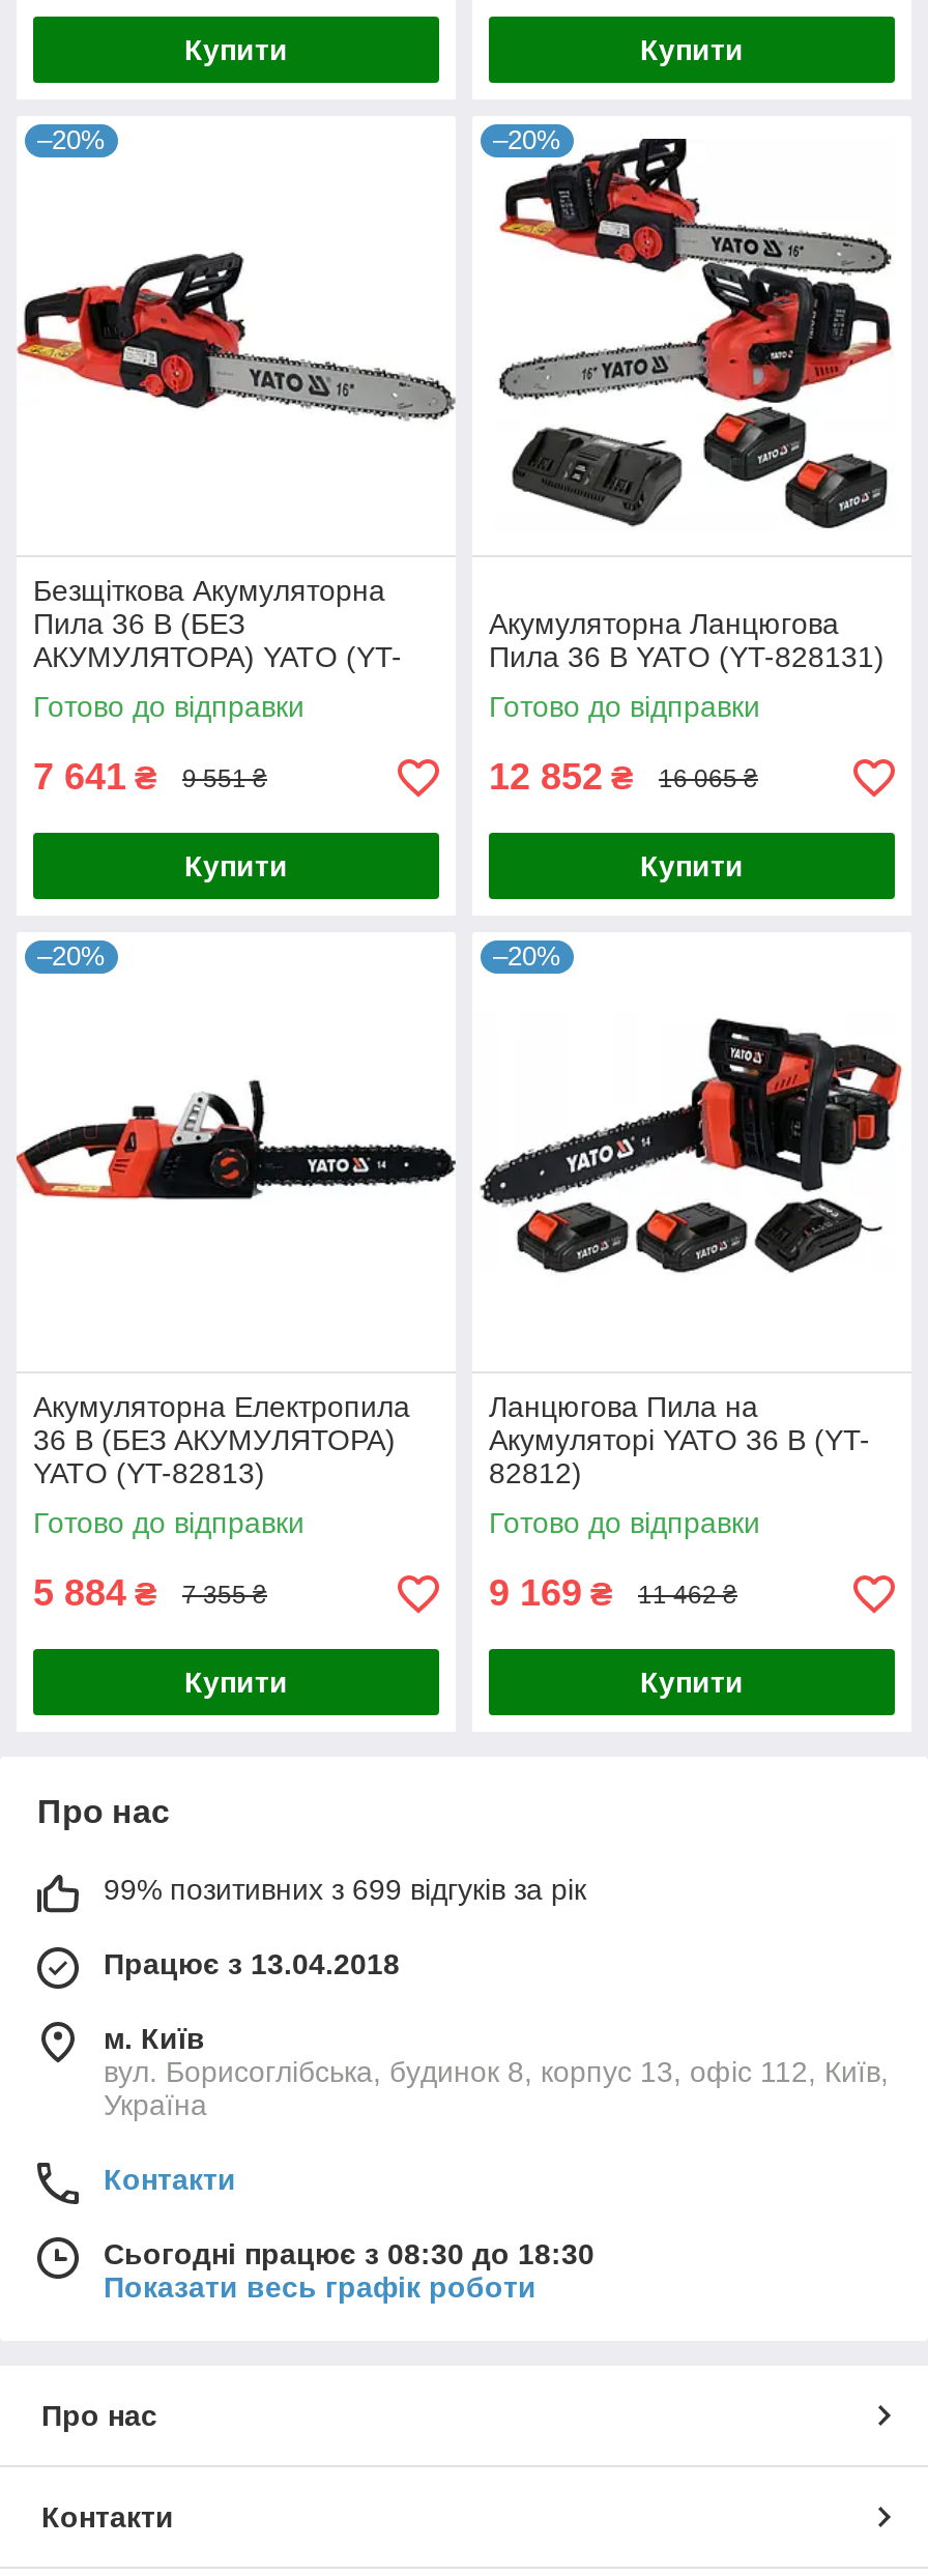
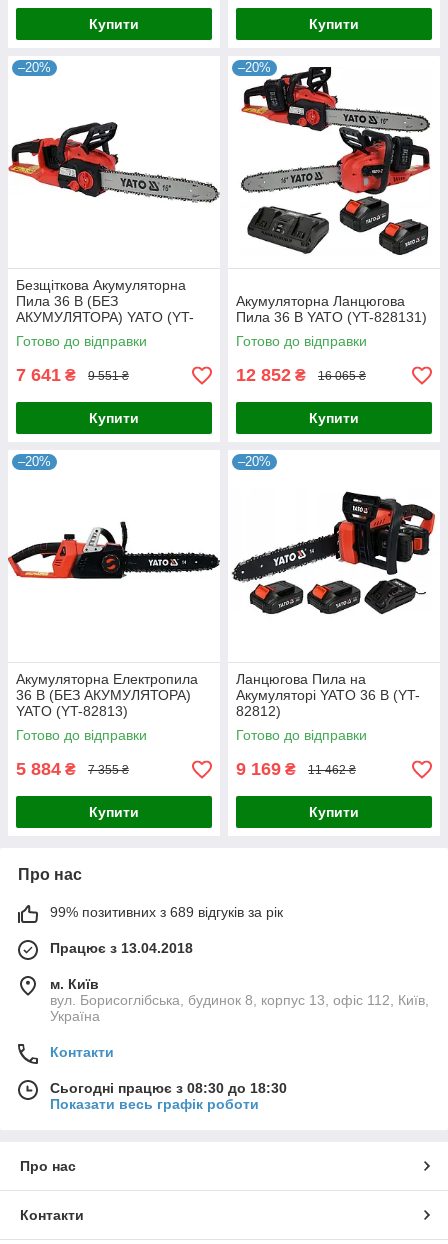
- 99% позитивних з 699 відгуків за рік
+ 99% позитивних з 689 відгуків за рік
